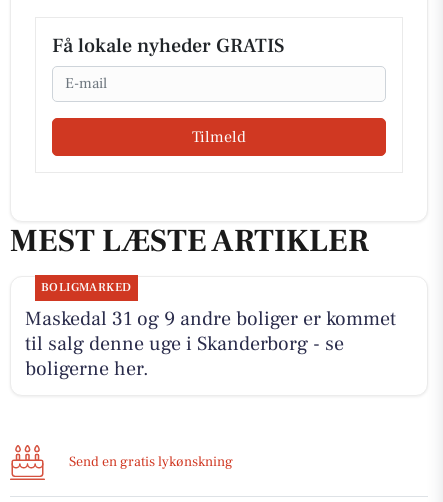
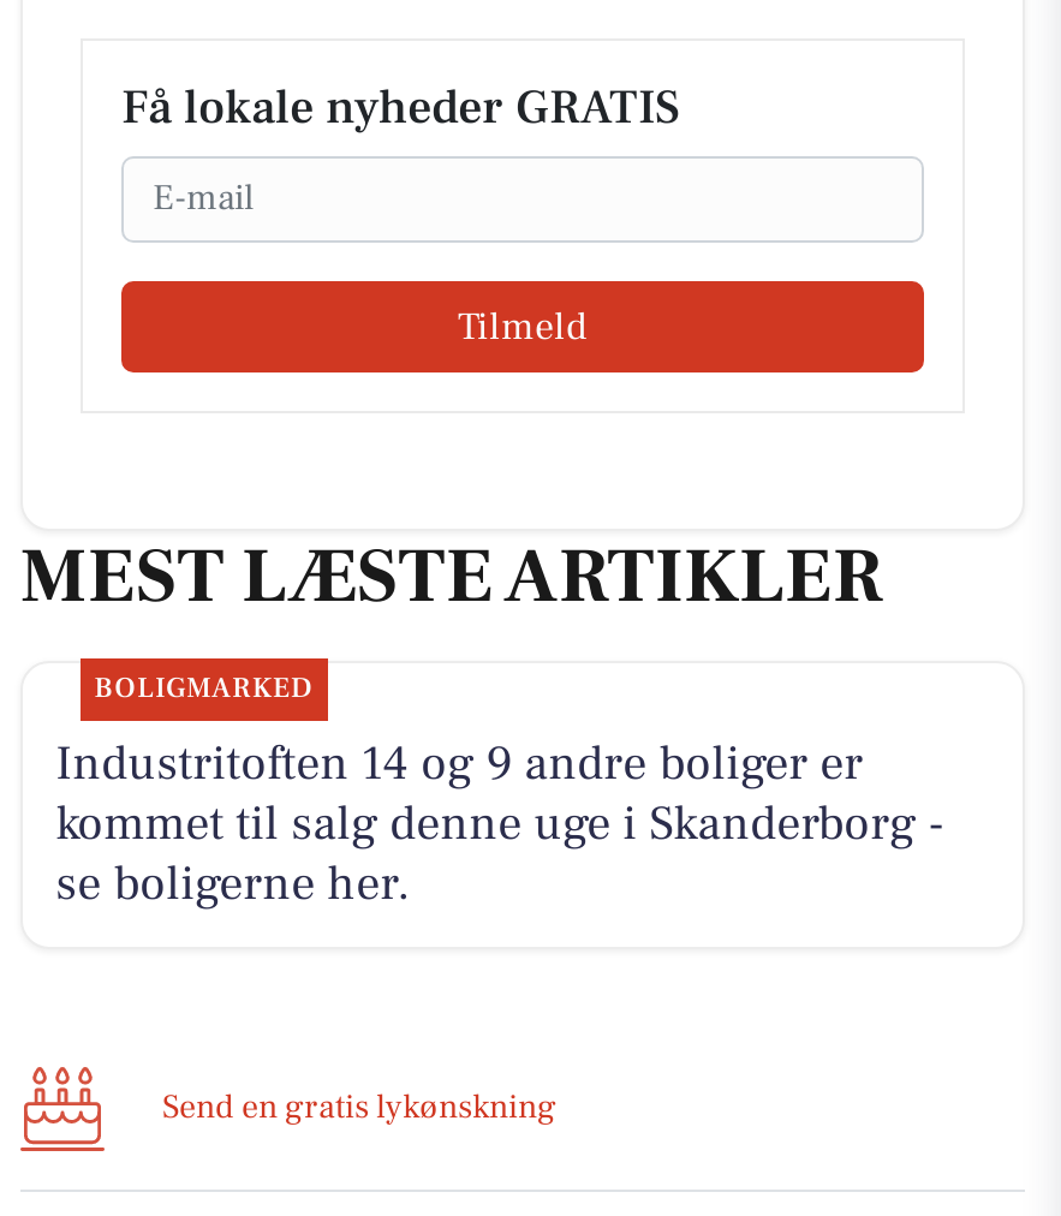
- Maskedal 31 og 9 andre boliger er kommet
- til salg denne uge i Skanderborg - se
- boligerne her.
+ Industritoften 14 og 9 andre boliger er
+ kommet til salg denne uge i Skanderborg -
+ se boligerne her.
